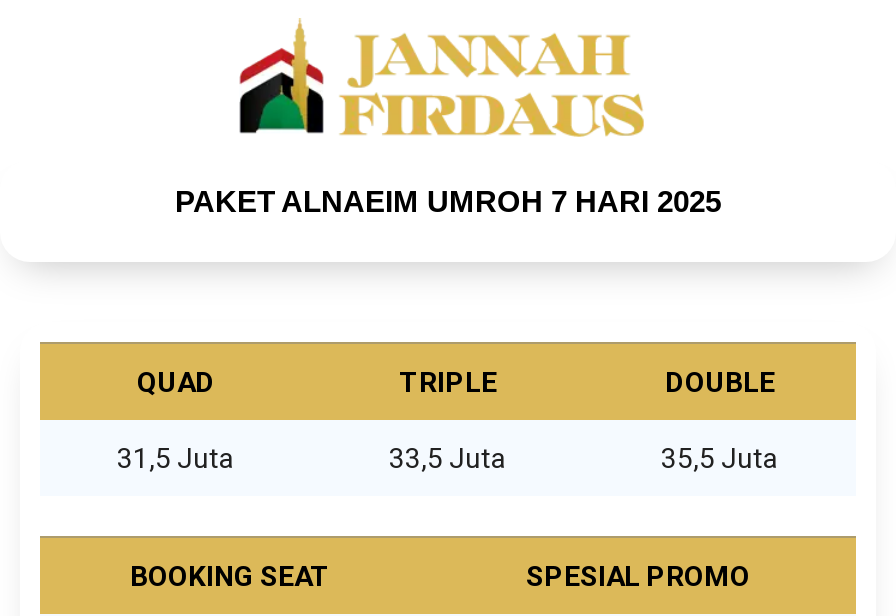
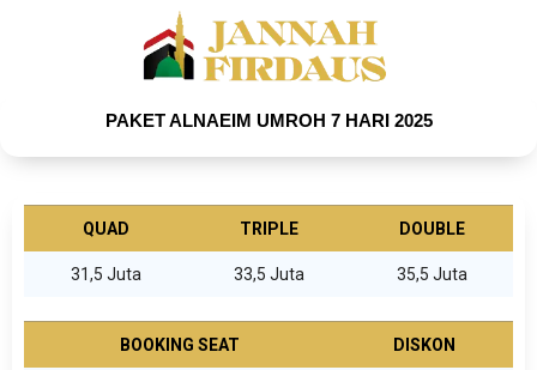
- SPESIAL PROMO
+ DISKON
